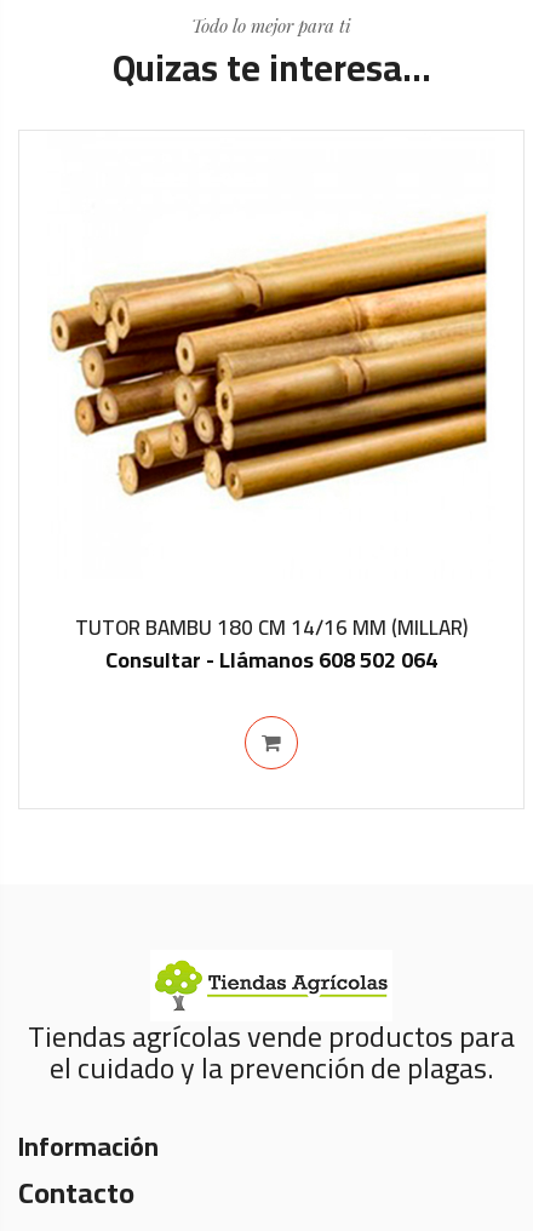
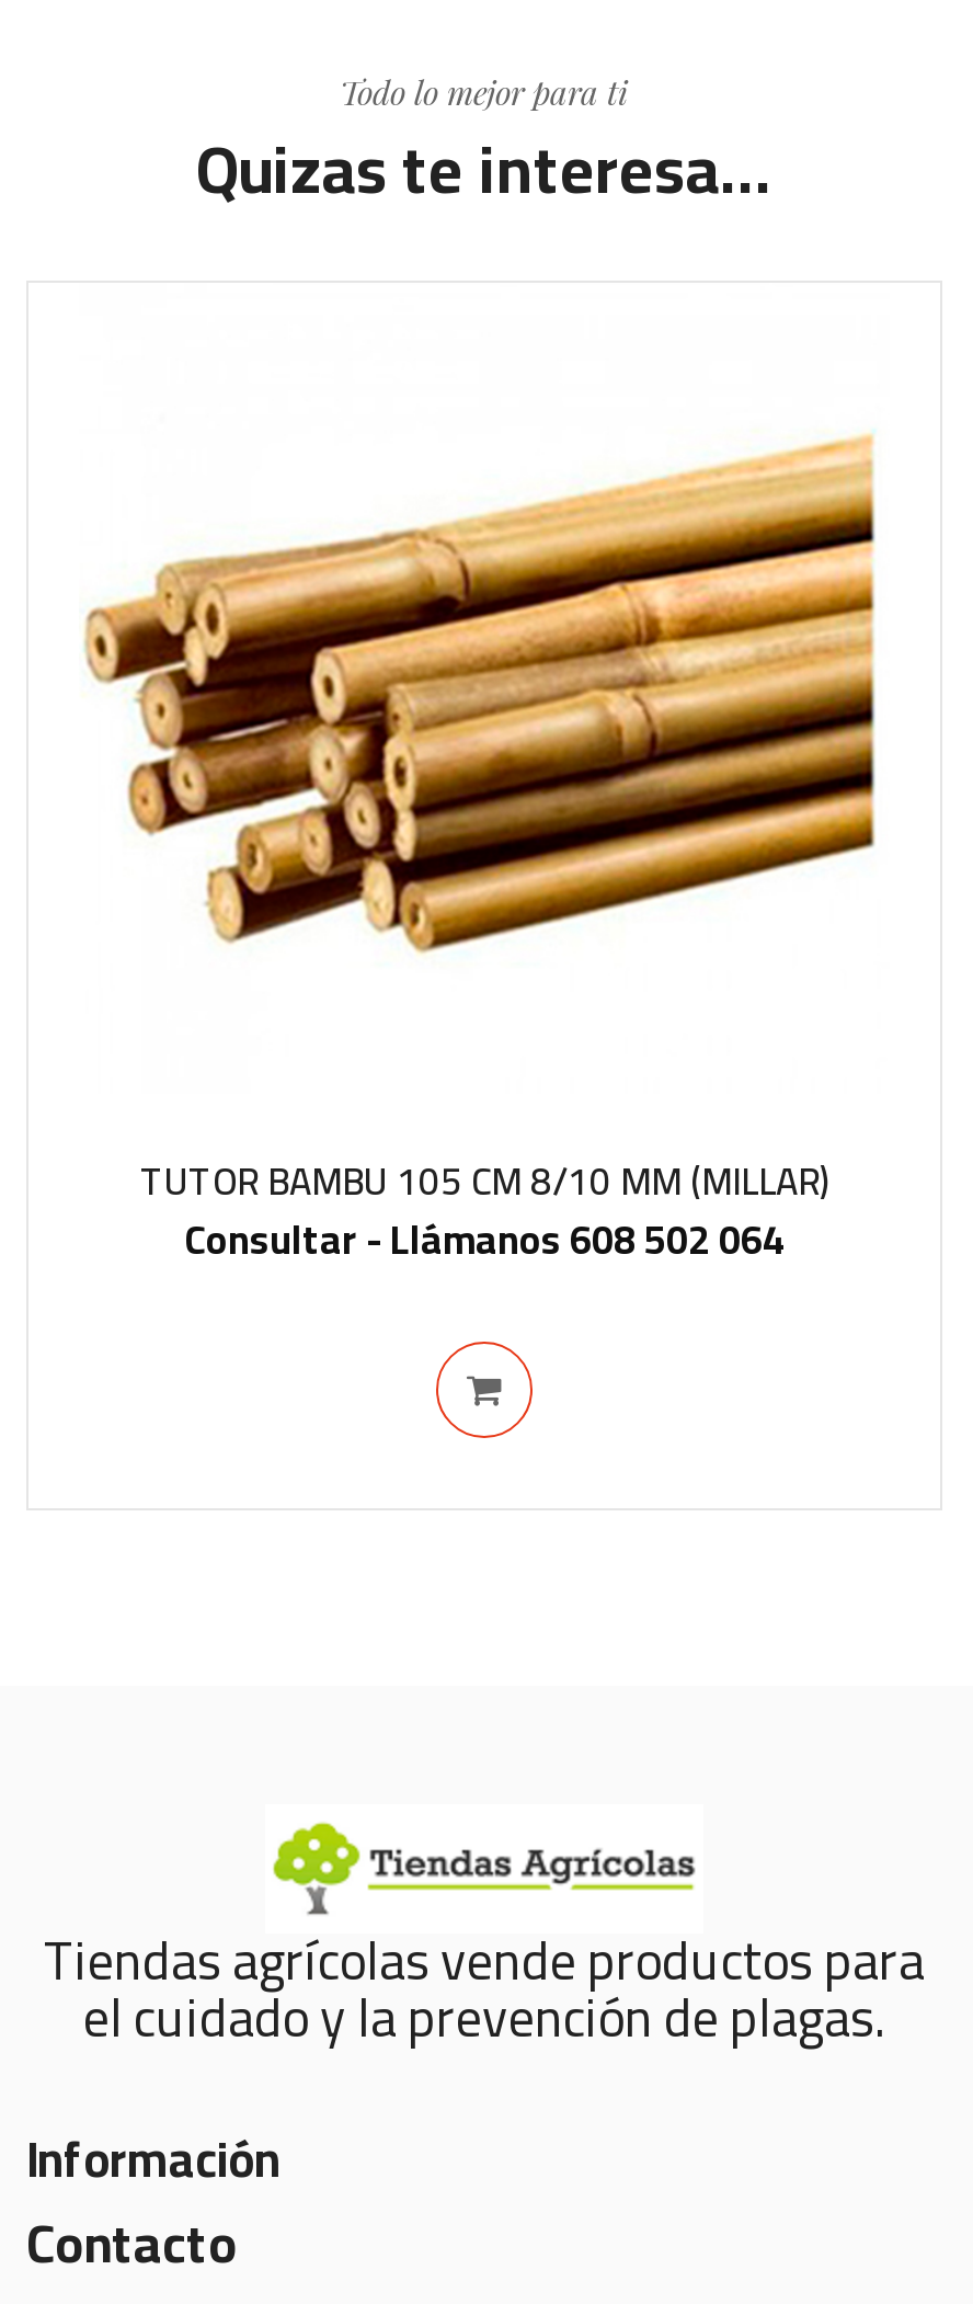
- TUTOR BAMBU 180 CM 14/16 MM (MILLAR)
+ TUTOR BAMBU 105 CM 8/10 MM (MILLAR)
